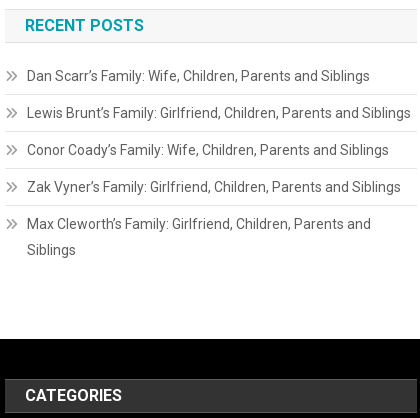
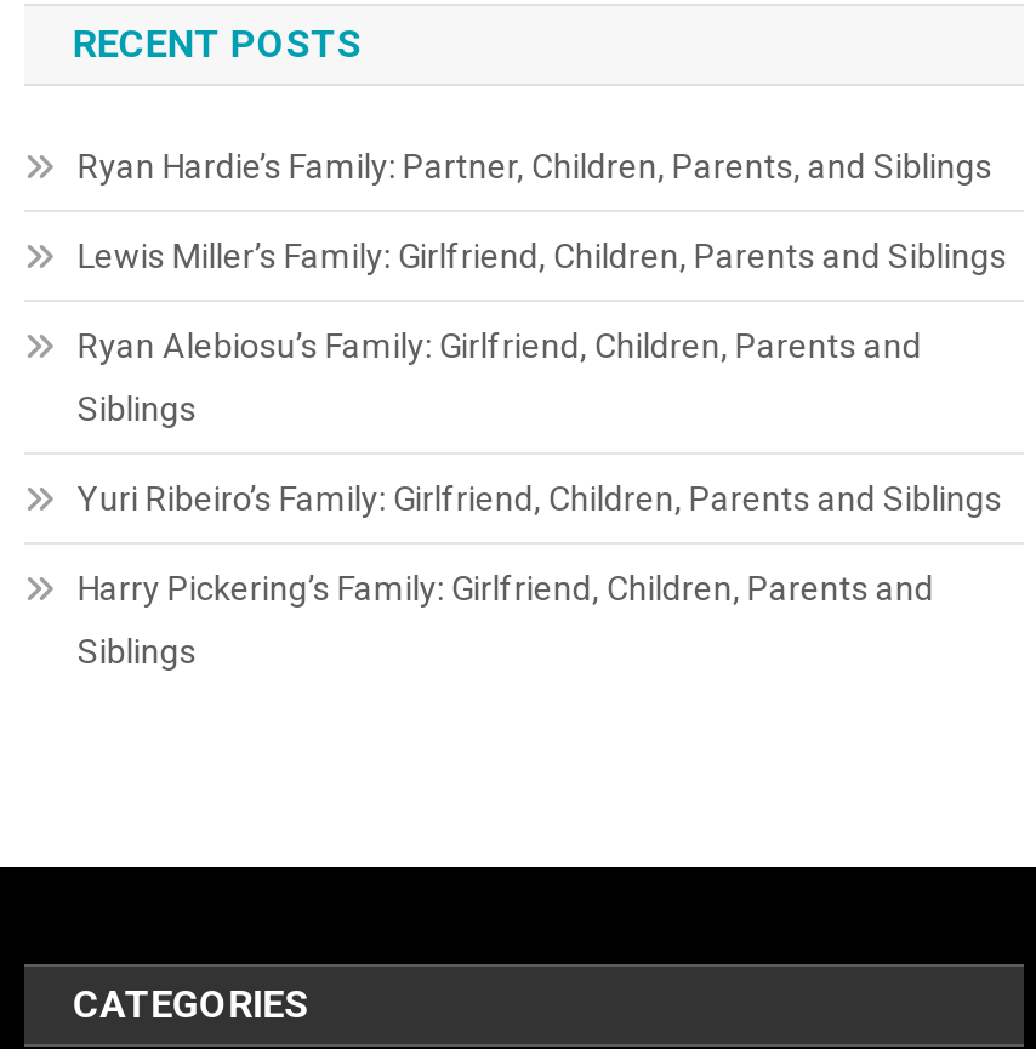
- Dan Scarr’s Family: Wife, Children, Parents and Siblings
- Lewis Brunt’s Family: Girlfriend, Children, Parents and Siblings
- Conor Coady’s Family: Wife, Children, Parents and Siblings
- Zak Vyner’s Family: Girlfriend, Children, Parents and Siblings
- Max Cleworth’s Family: Girlfriend, Children, Parents and
+ Ryan Hardie’s Family: Partner, Children, Parents, and Siblings
+ Lewis Miller’s Family: Girlfriend, Children, Parents and Siblings
+ Ryan Alebiosu’s Family: Girlfriend, Children, Parents and
+ Siblings
+ Yuri Ribeiro’s Family: Girlfriend, Children, Parents and Siblings
+ Harry Pickering’s Family: Girlfriend, Children, Parents and
